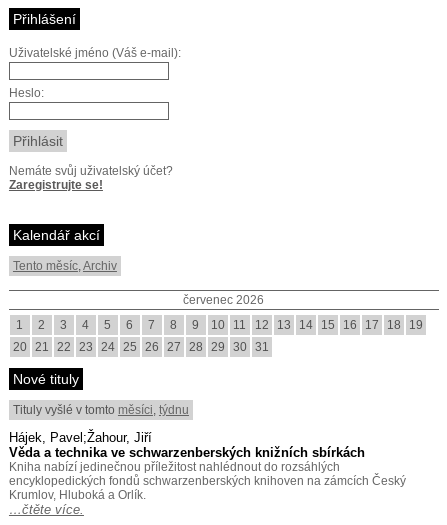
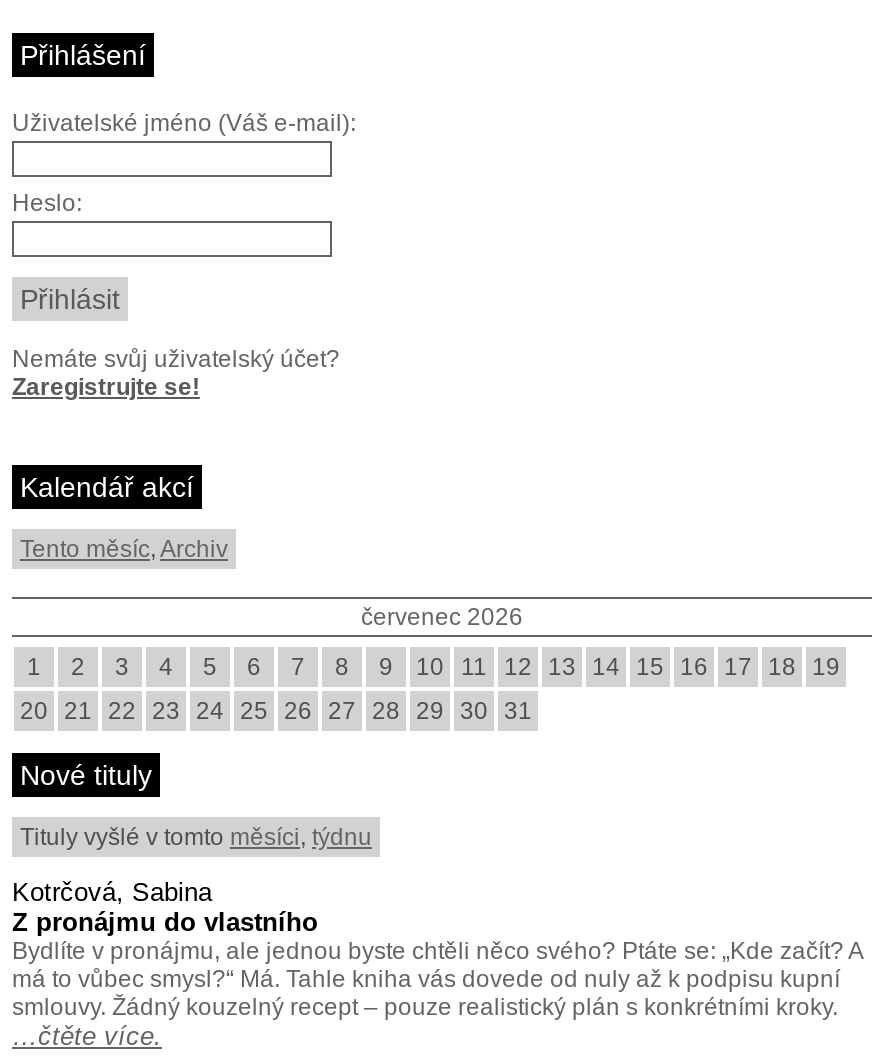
- Hájek, Pavel;Žahour, Jiří
- Věda a technika ve schwarzenberských knižních sbírkách
- Kniha nabízí jedinečnou příležitost nahlédnout do rozsáhlých
- encyklopedických fondů schwarzenberských knihoven na zámcích Český
- Krumlov, Hluboká a Orlík.
+ Kotrčová, Sabina
+ Z pronájmu do vlastního
+ Bydlíte v pronájmu, ale jednou byste chtěli něco svého? Ptáte se: „Kde začít? A
+ má to vůbec smysl?“ Má. Tahle kniha vás dovede od nuly až k podpisu kupní
+ smlouvy. Žádný kouzelný recept – pouze realistický plán s konkrétními kroky.
